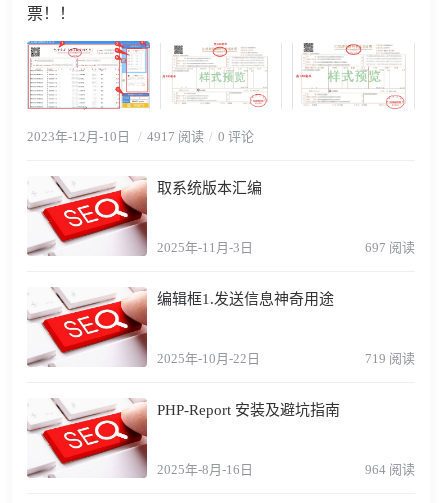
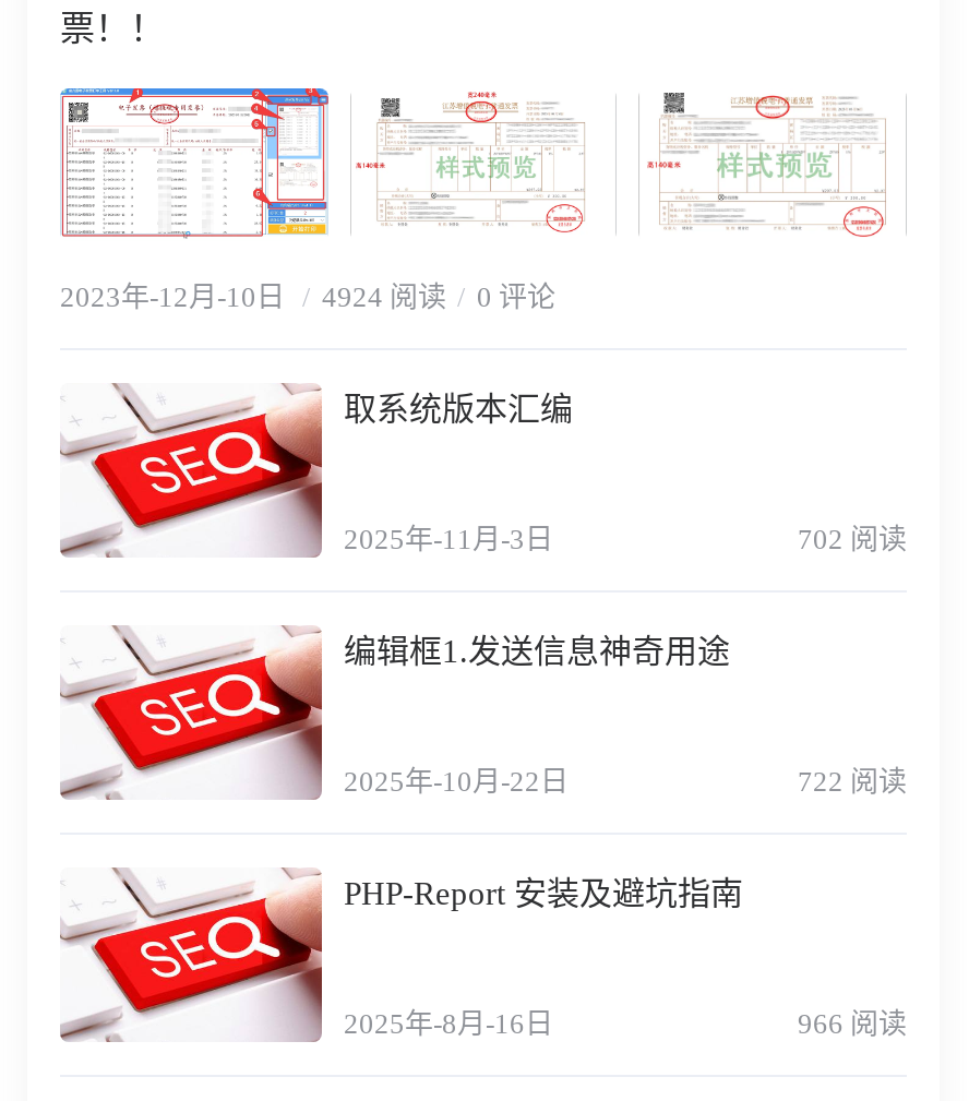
- 2023年-12月-10日 4917 阅读 0 评论
+ 2023年-12月-10日 4924 阅读 0 评论

- 697 阅读
+ 702 阅读

- 719 阅读
+ 722 阅读

- 964 阅读
+ 966 阅读
